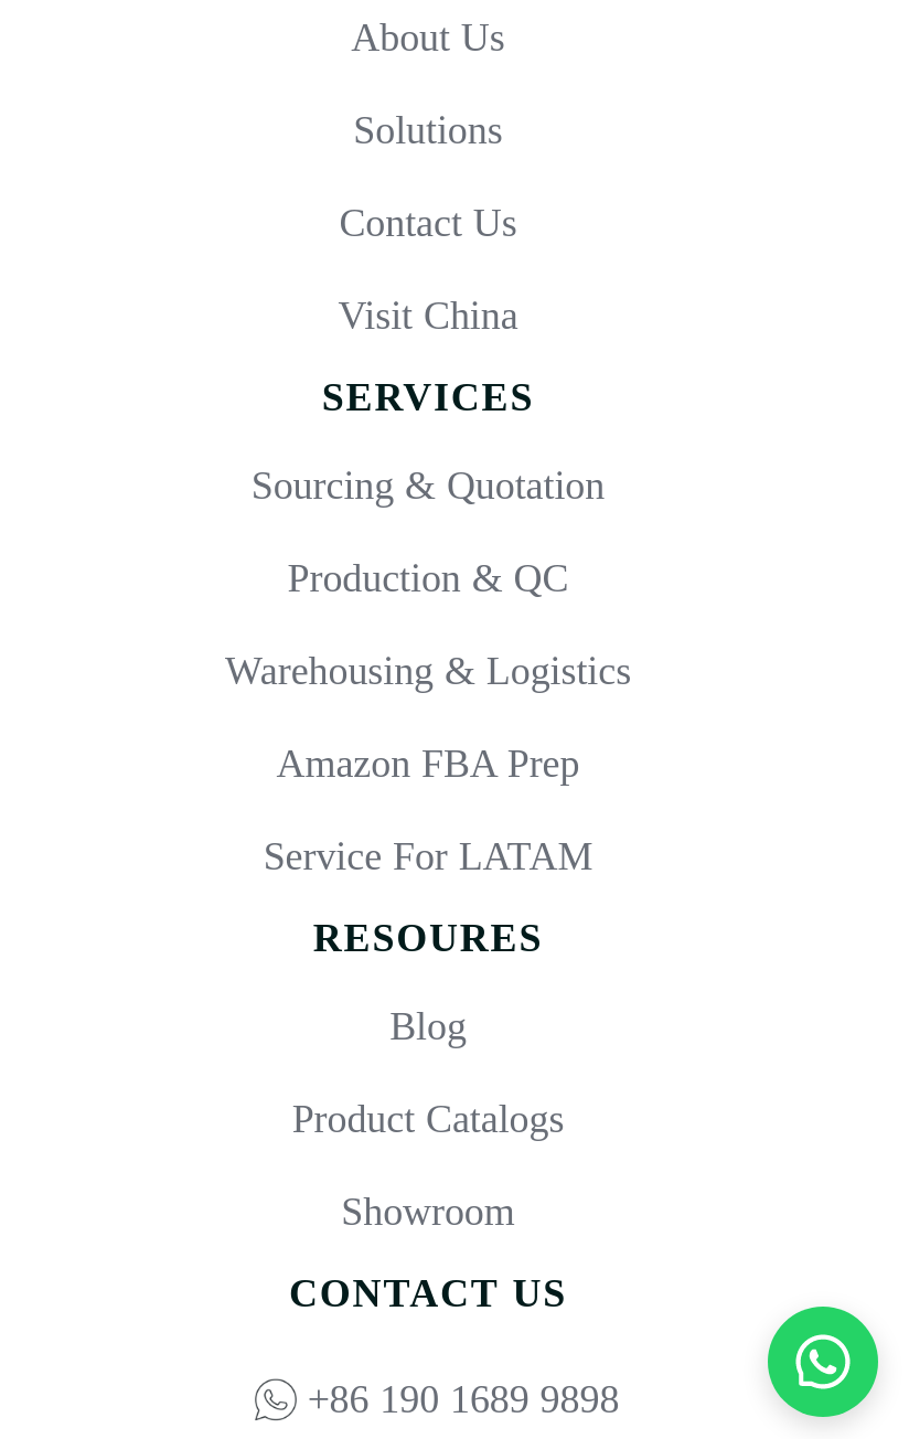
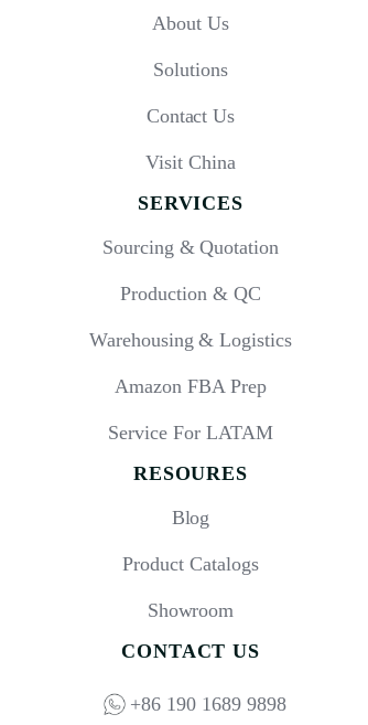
- [image]
